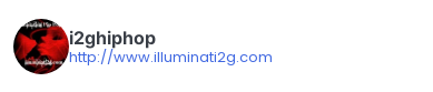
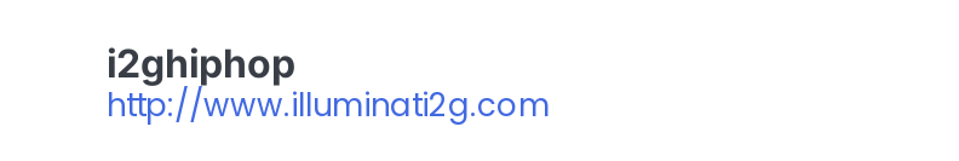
- [image]
